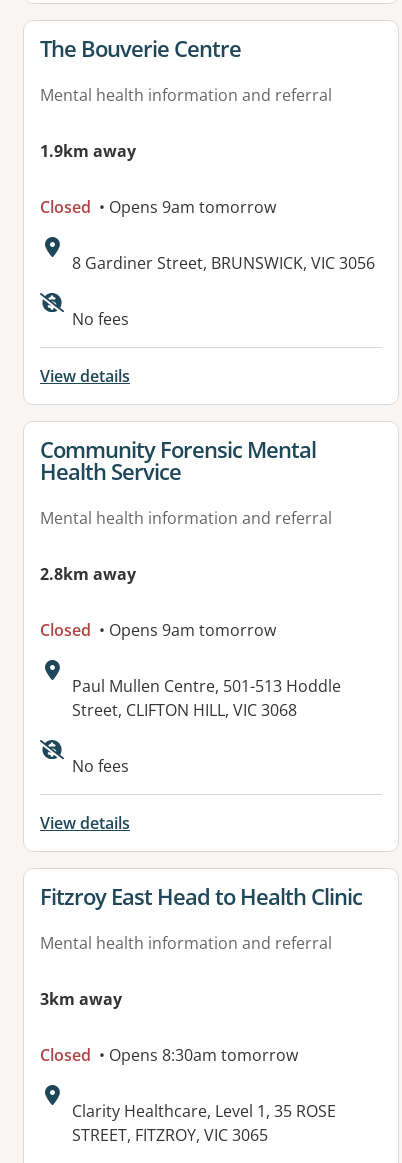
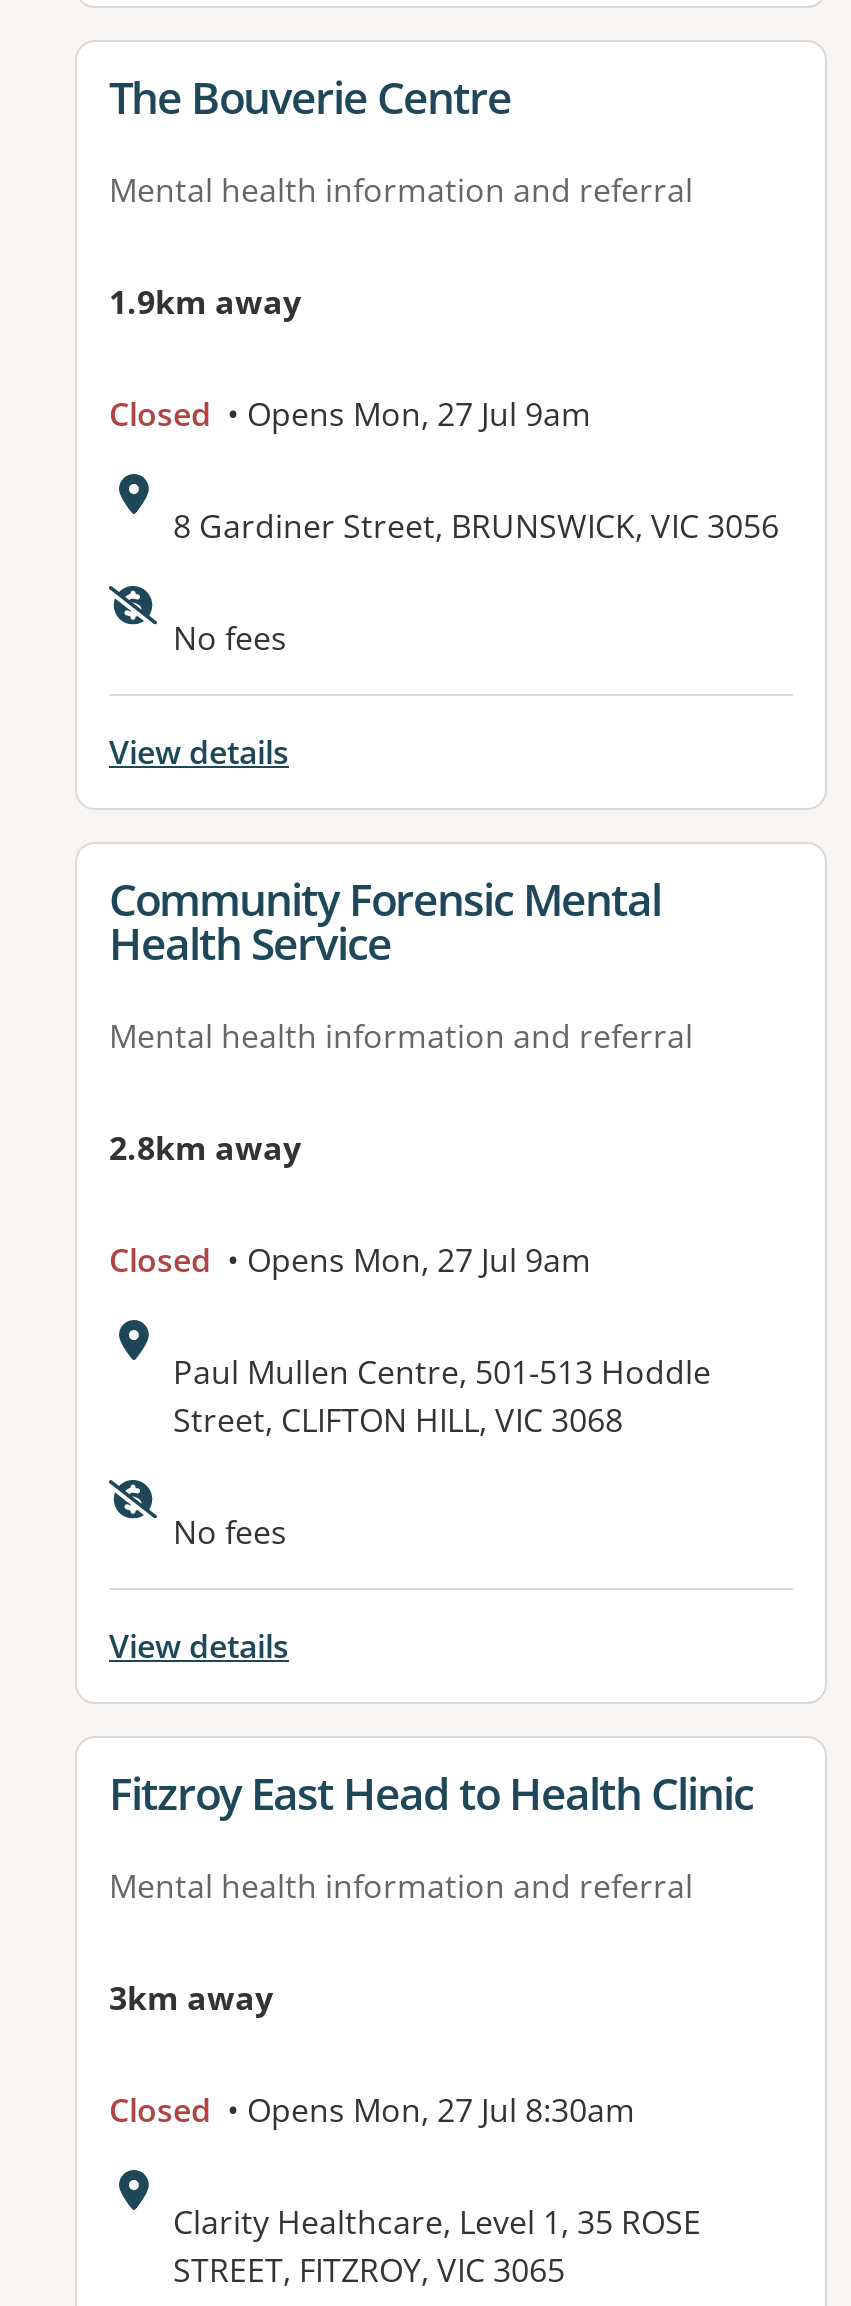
- Closed • Opens 9am tomorrow
+ Closed • Opens Mon, 27 Jul 9am

- Closed • Opens 9am tomorrow
+ Closed • Opens Mon, 27 Jul 9am

- Closed • Opens 8:30am tomorrow
+ Closed • Opens Mon, 27 Jul 8:30am
